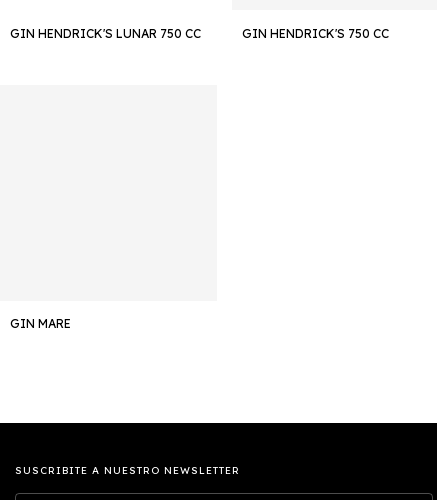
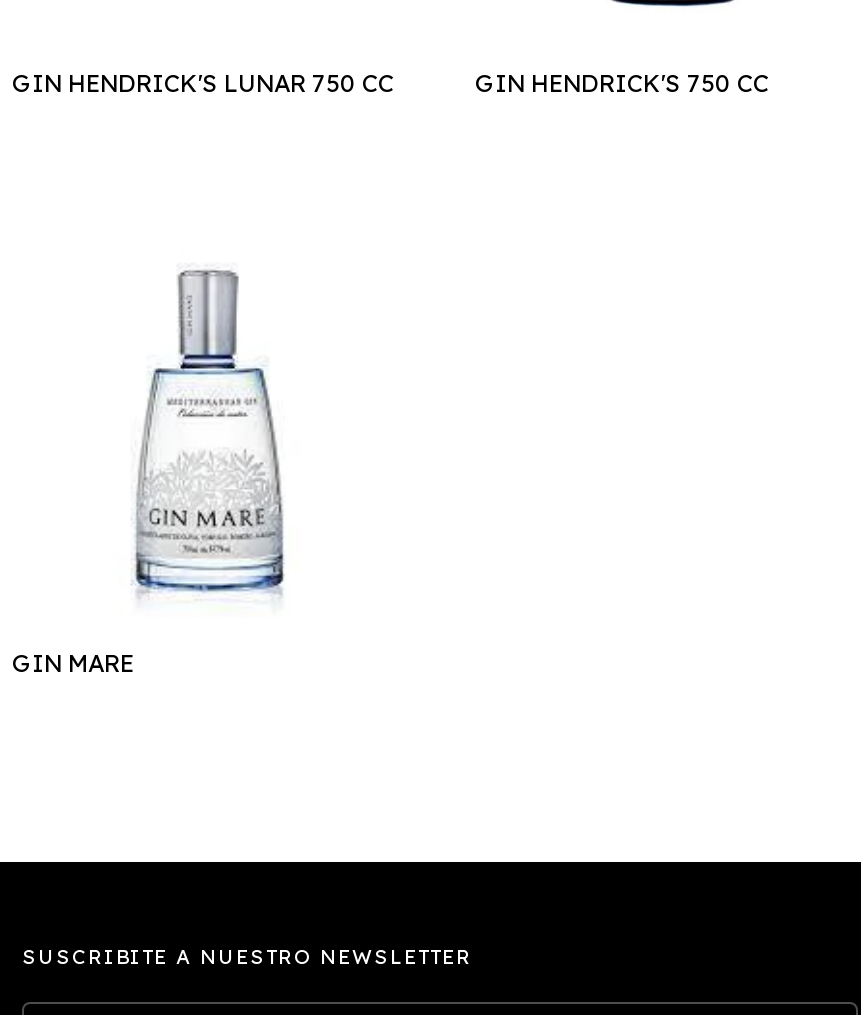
+ [image]
